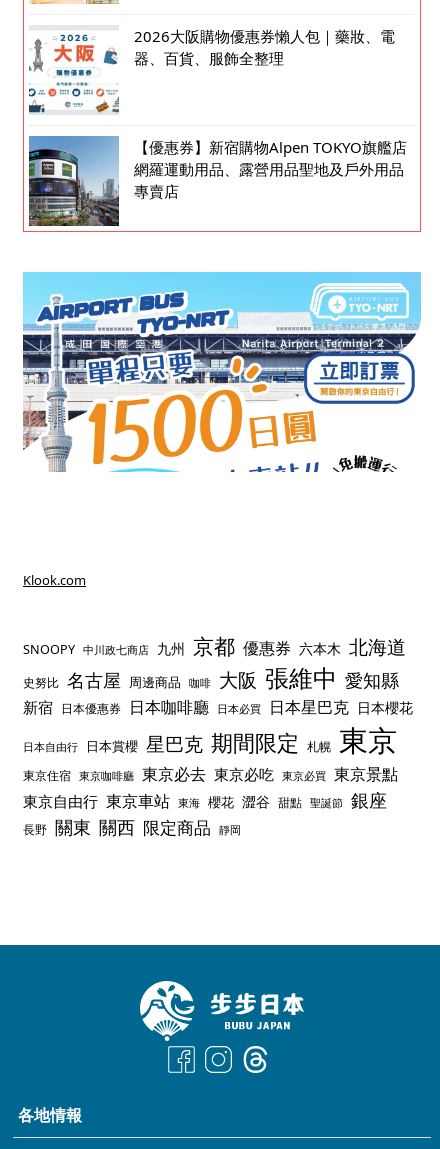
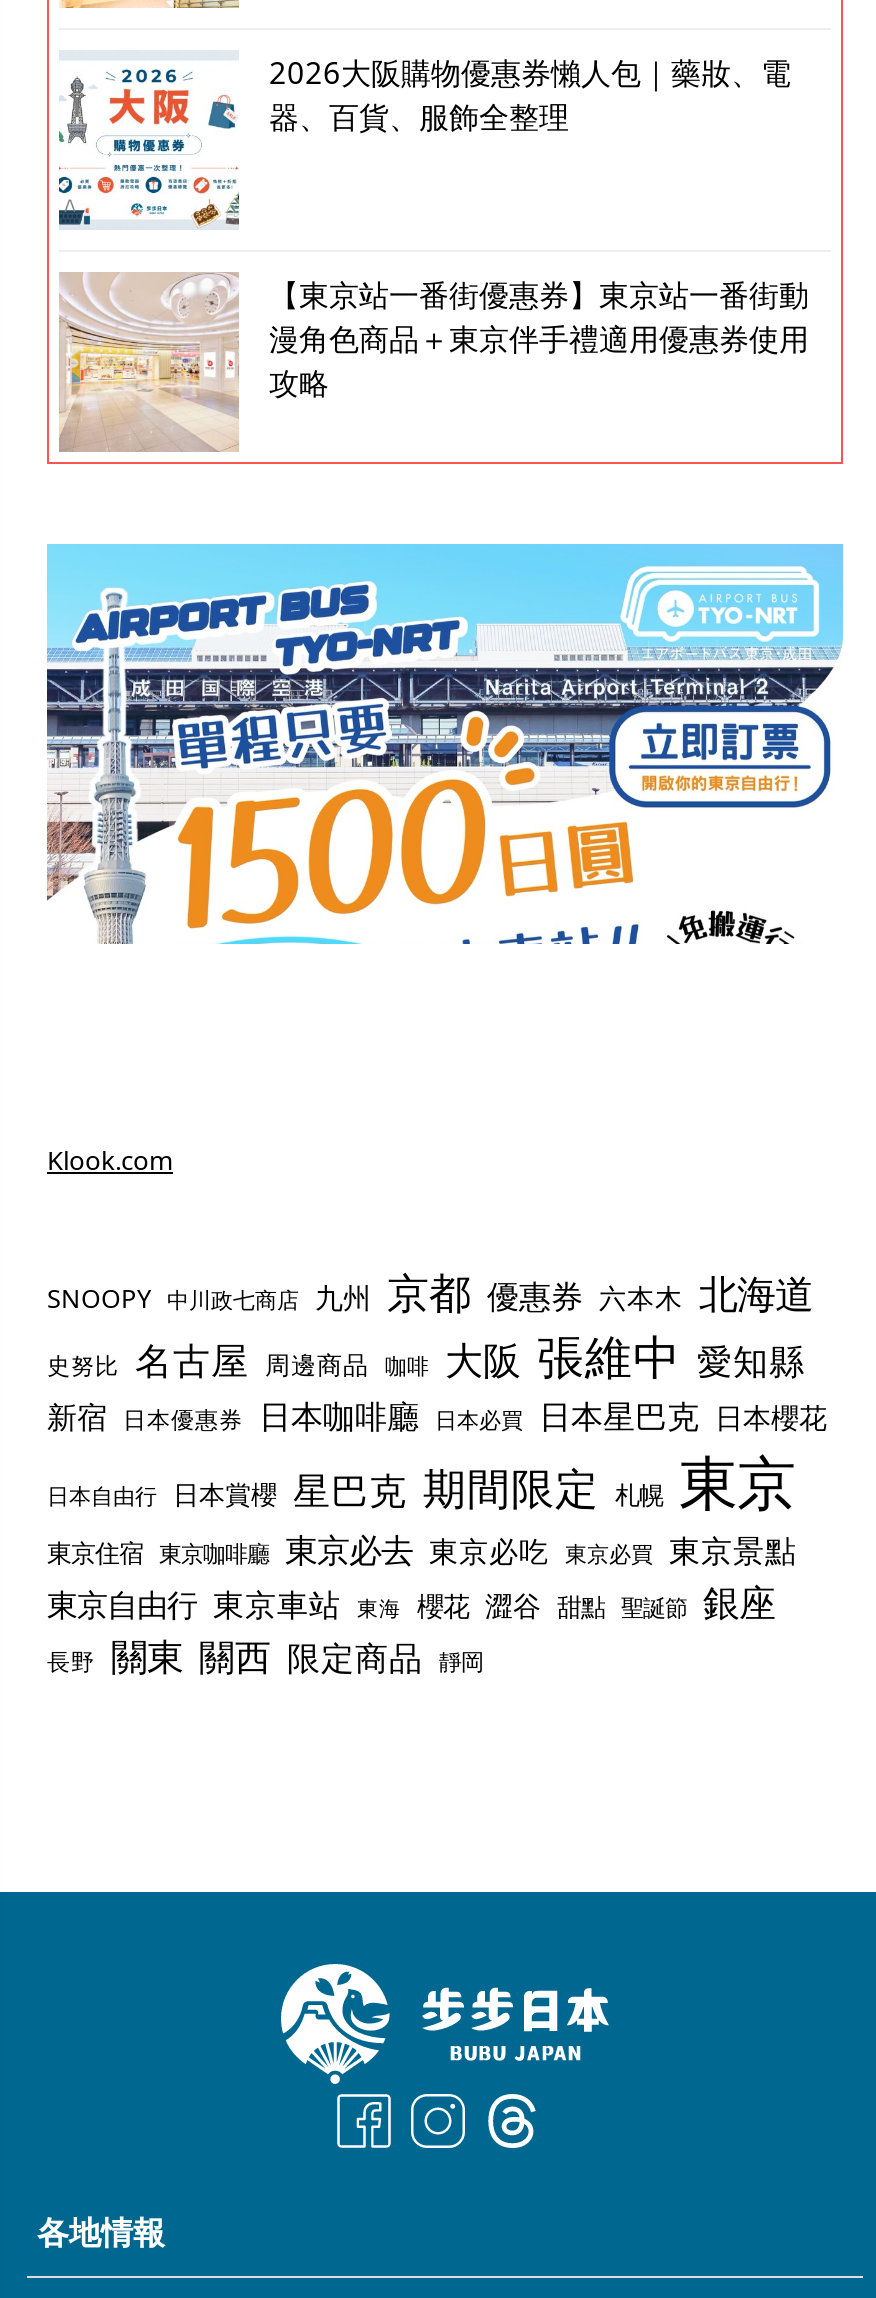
- [image]
- 【優惠券】新宿購物Alpen TOKYO旗艦店
- 網羅運動用品、露營用品聖地及戶外用品
- 專賣店
+ [image]
+ 【東京站一番街優惠券】東京站一番街動
+ 漫角色商品＋東京伴手禮適用優惠券使用
+ 攻略
